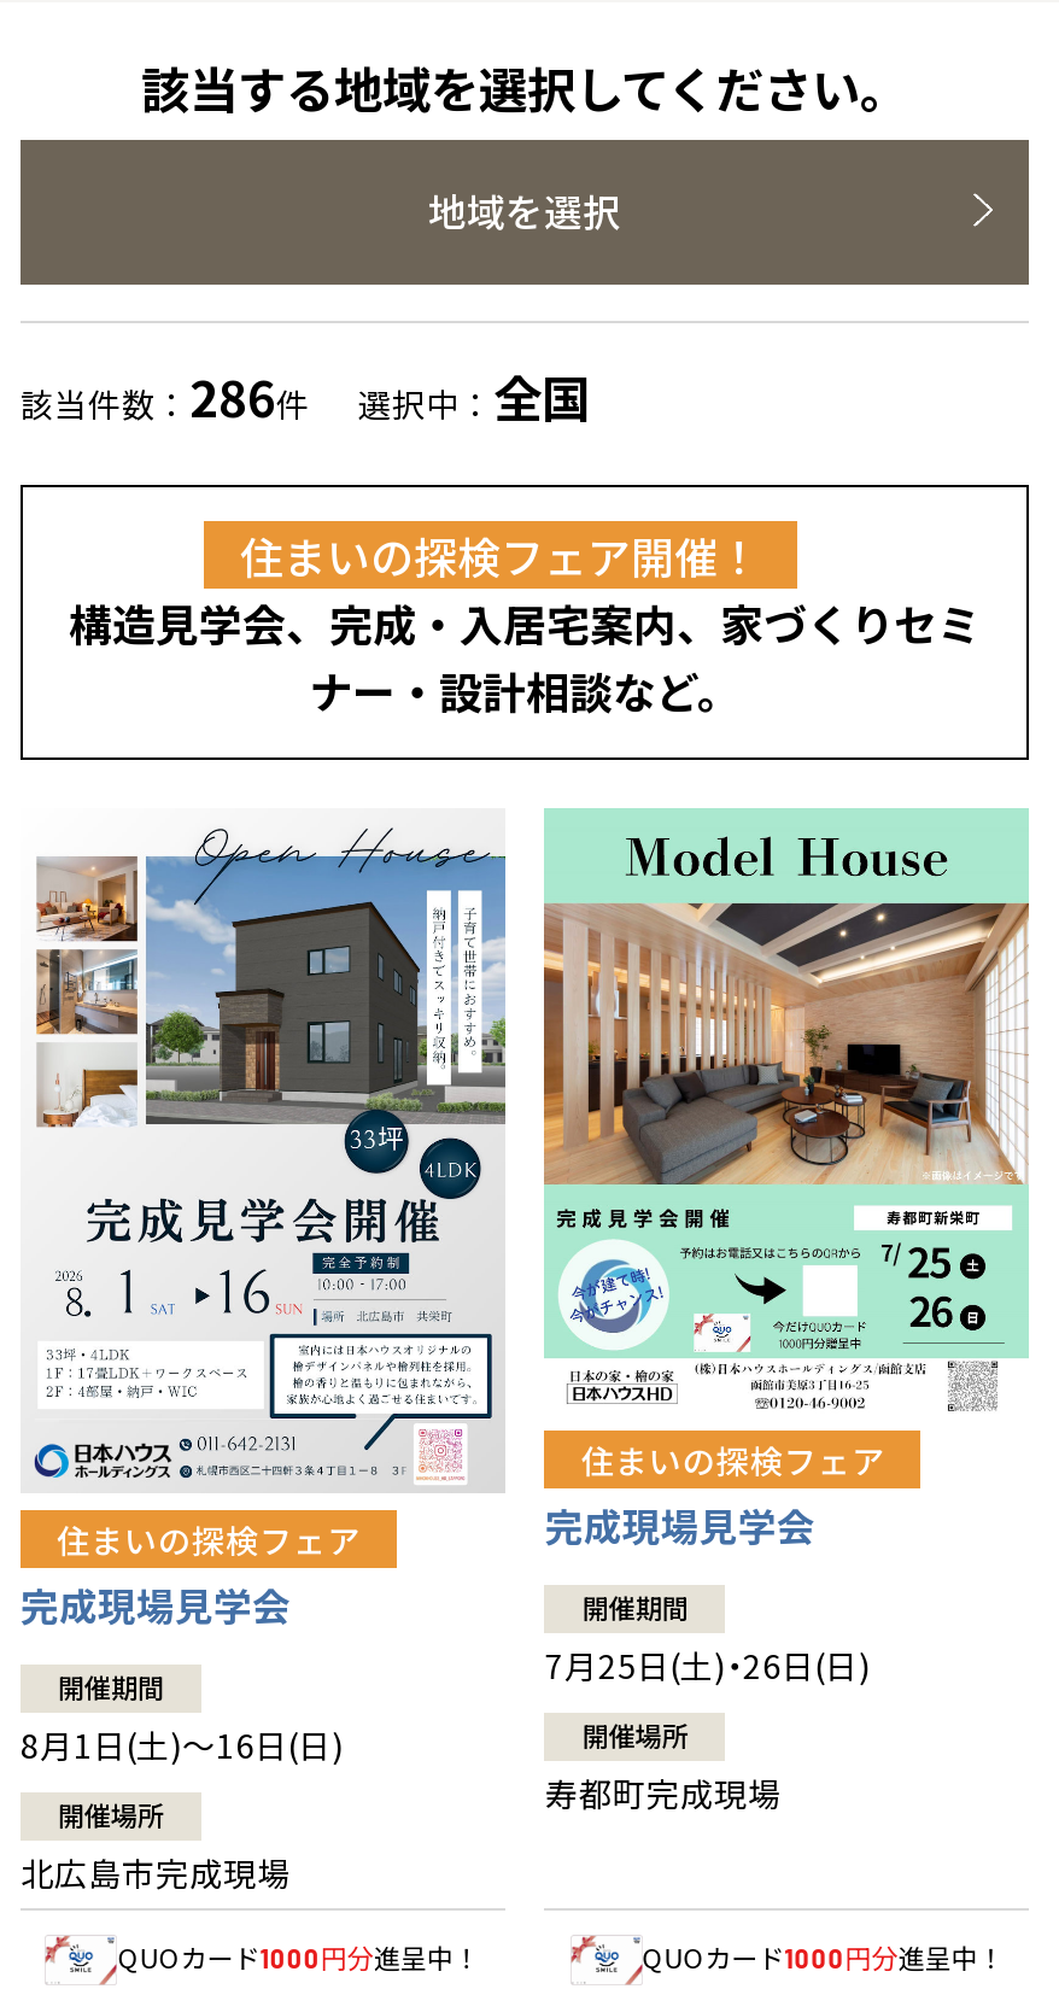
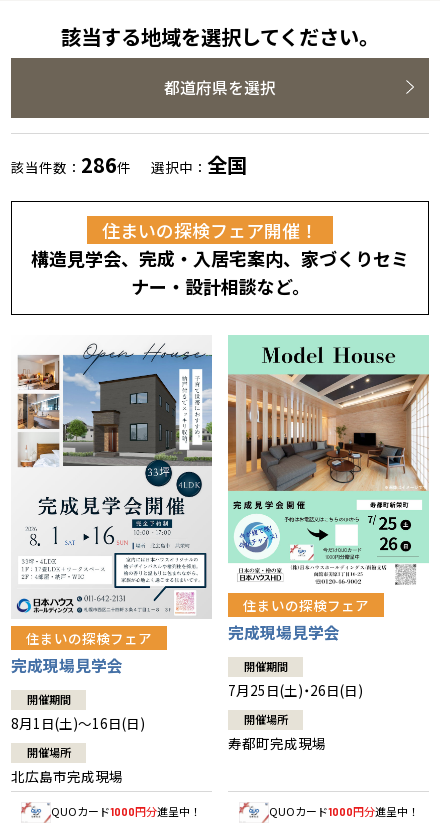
- 地域を選択
+ 都道府県を選択
